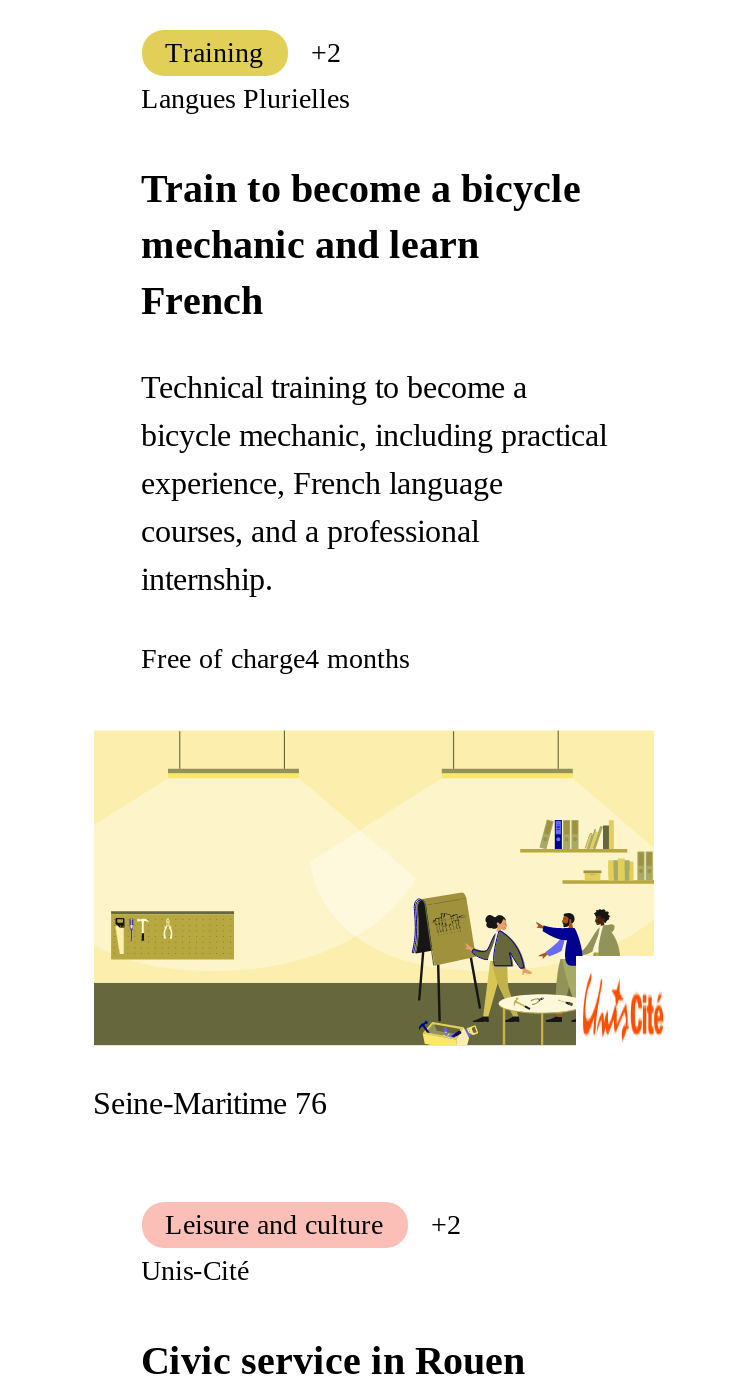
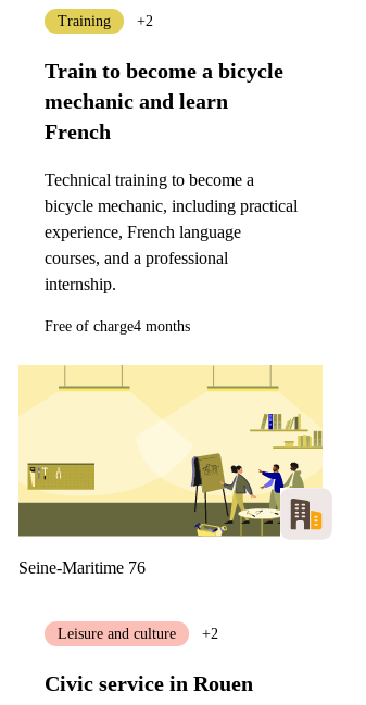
- Langues Plurielles

- [image]
+ [image]

- Unis-Cité
